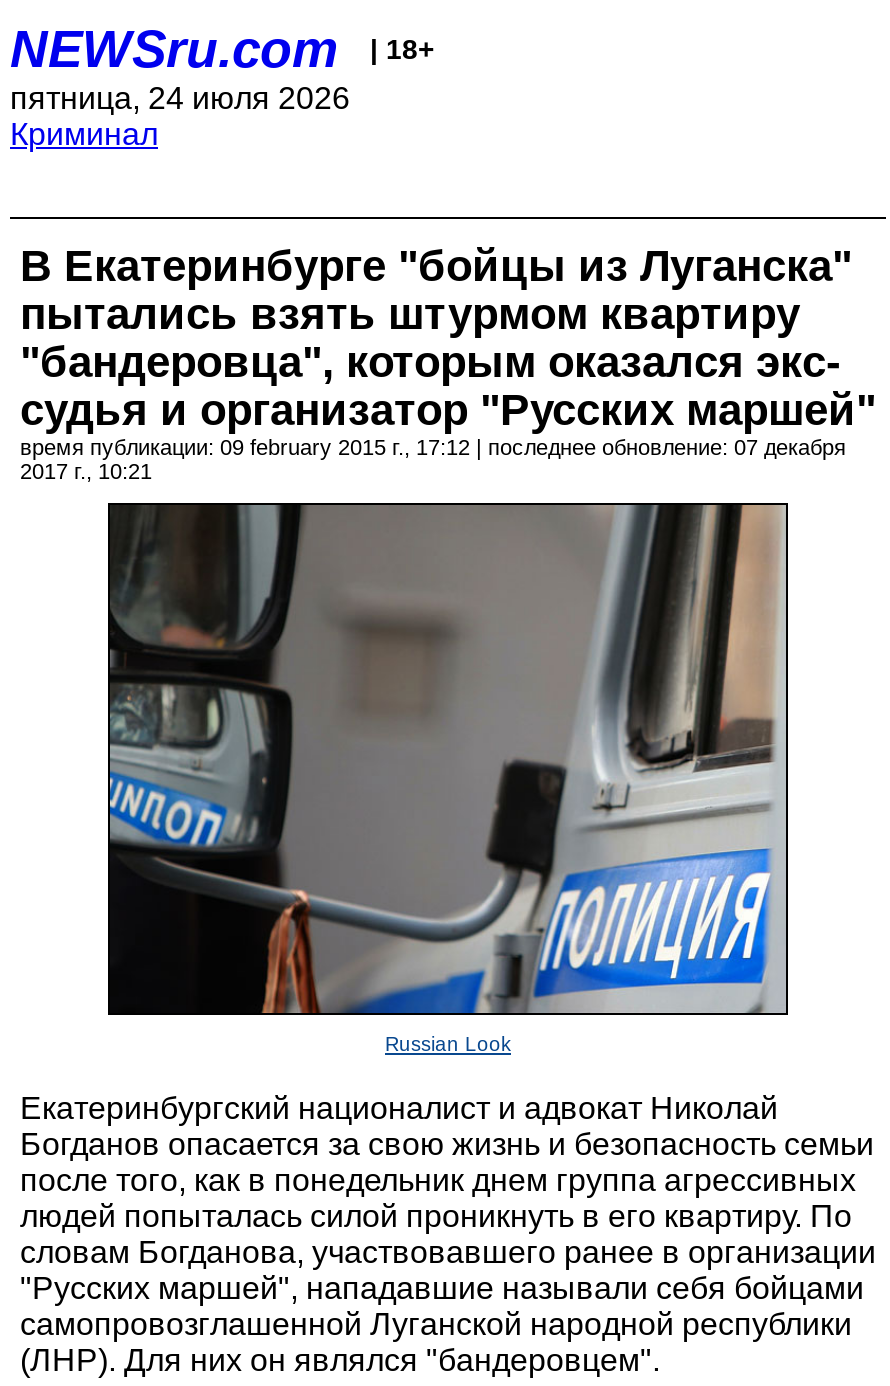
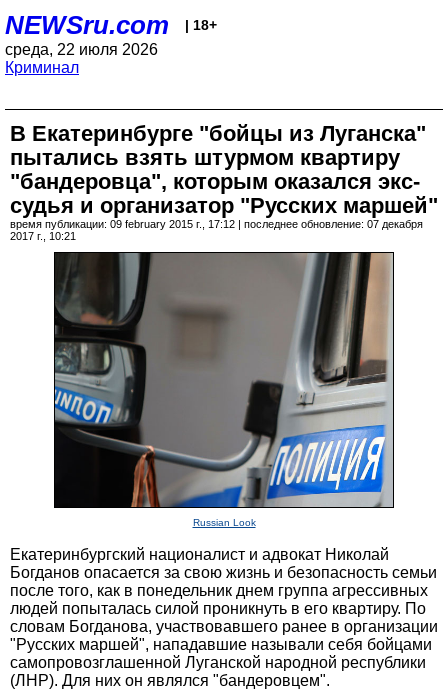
- пятница, 24 июля 2026
+ среда, 22 июля 2026
